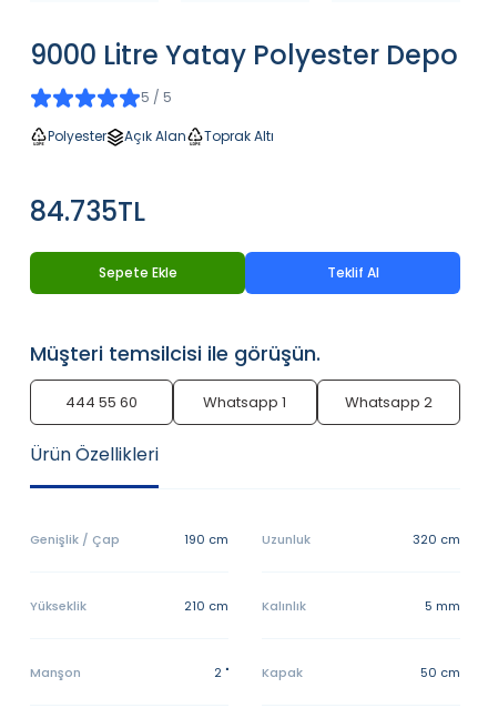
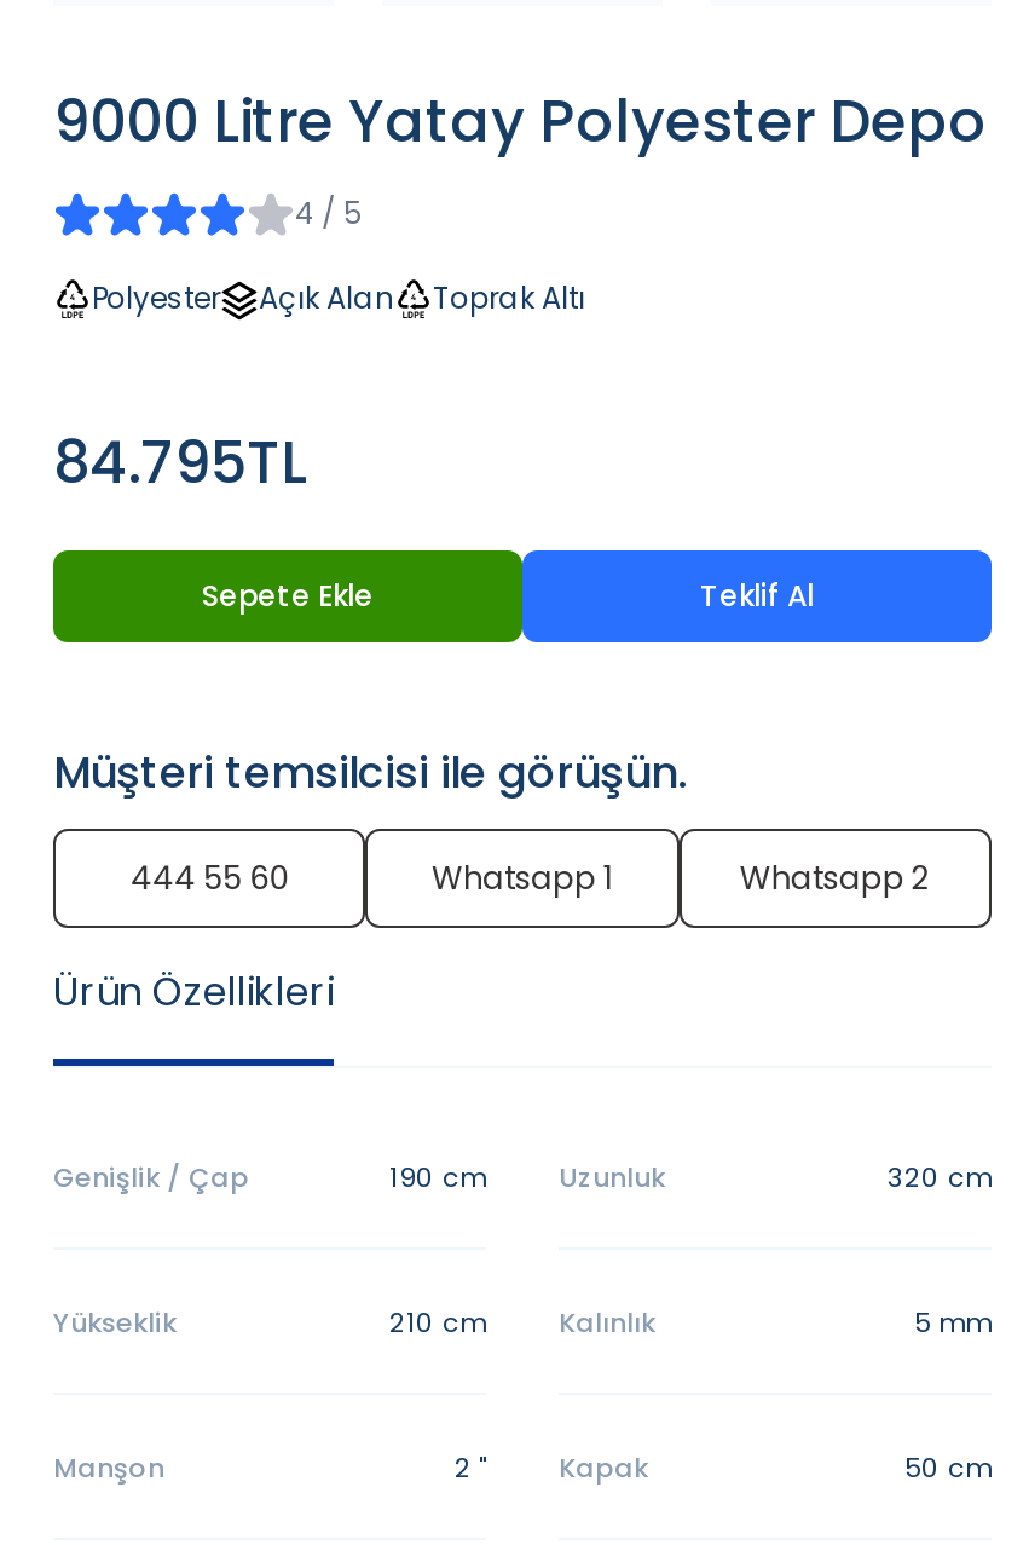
- 5 / 5
+ 4 / 5

- 84.735TL
+ 84.795TL
